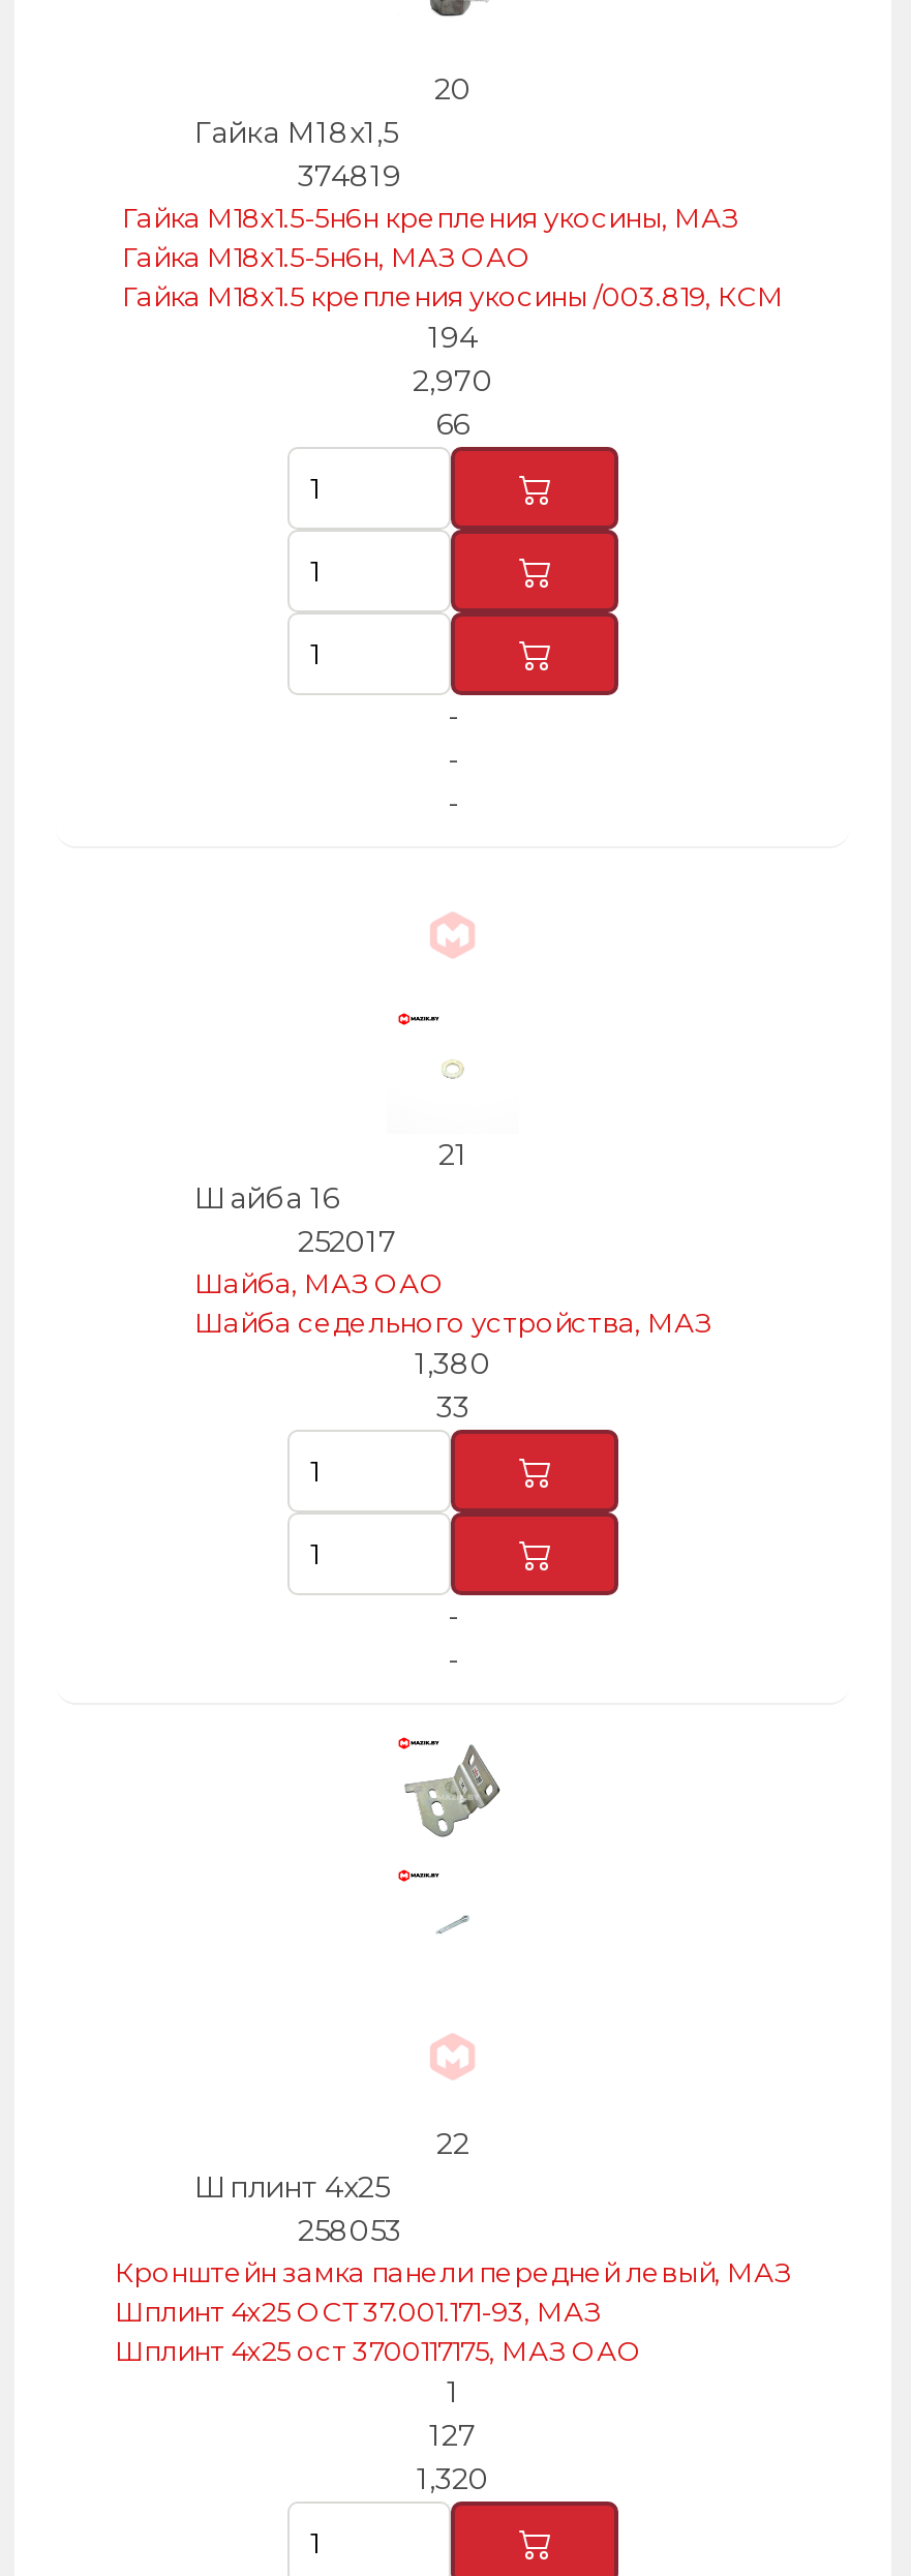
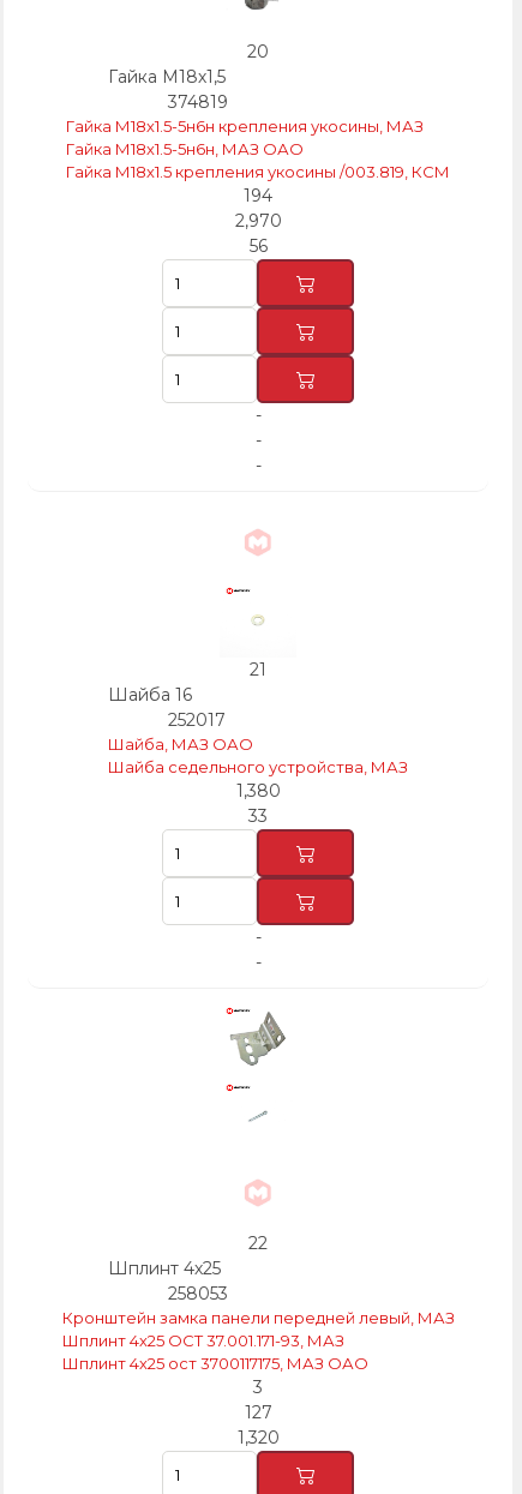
- 66
+ 56

- 1
+ 3
